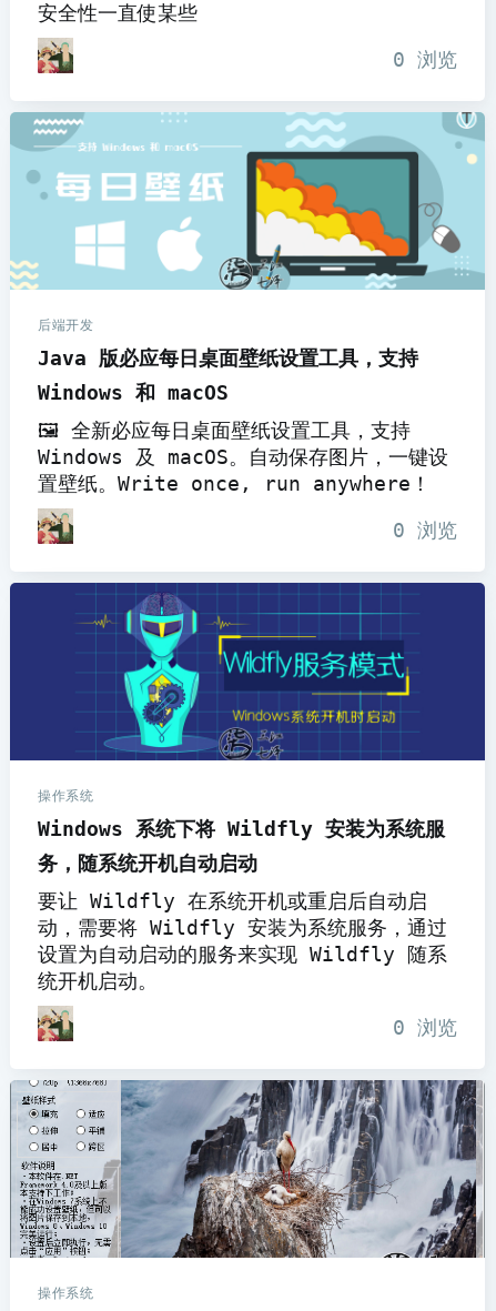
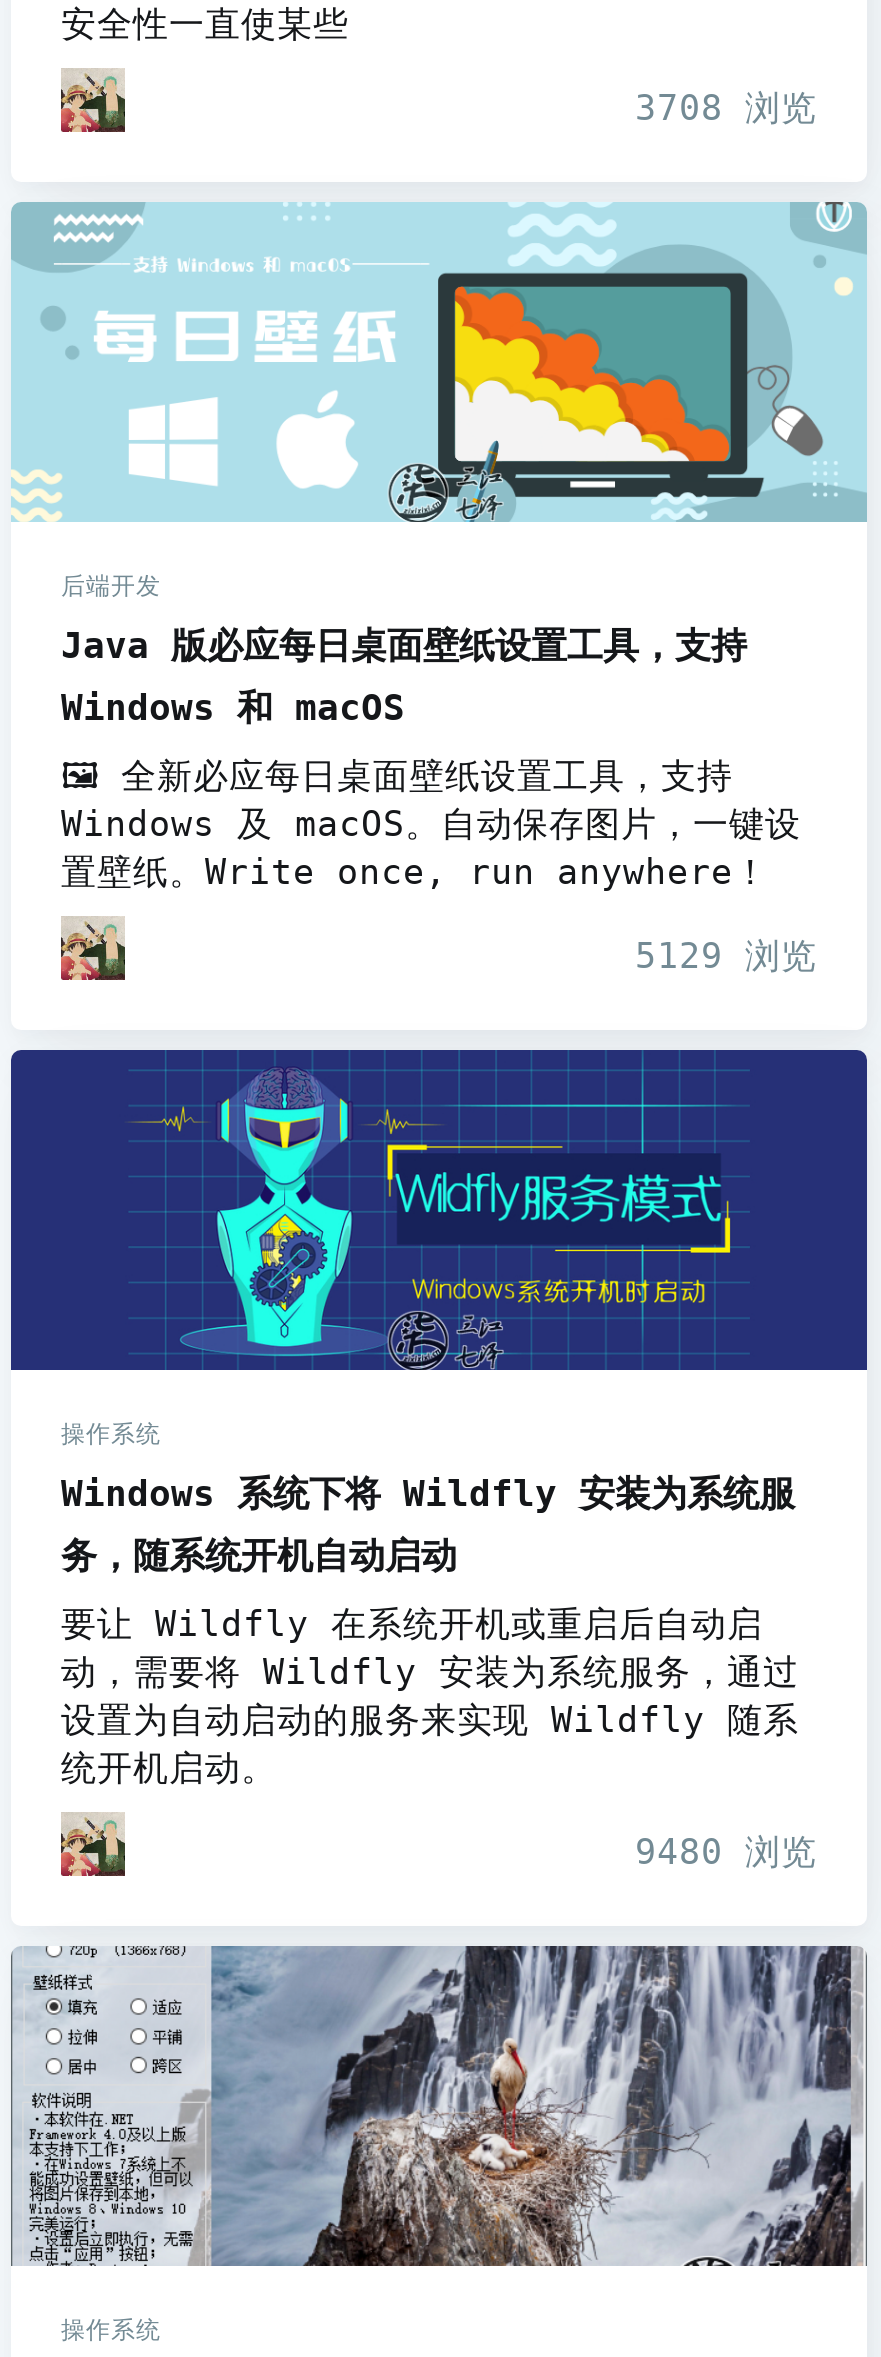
- 0浏览
+ 3708浏览

- 0浏览
+ 5129浏览

- 0浏览
+ 9480浏览
